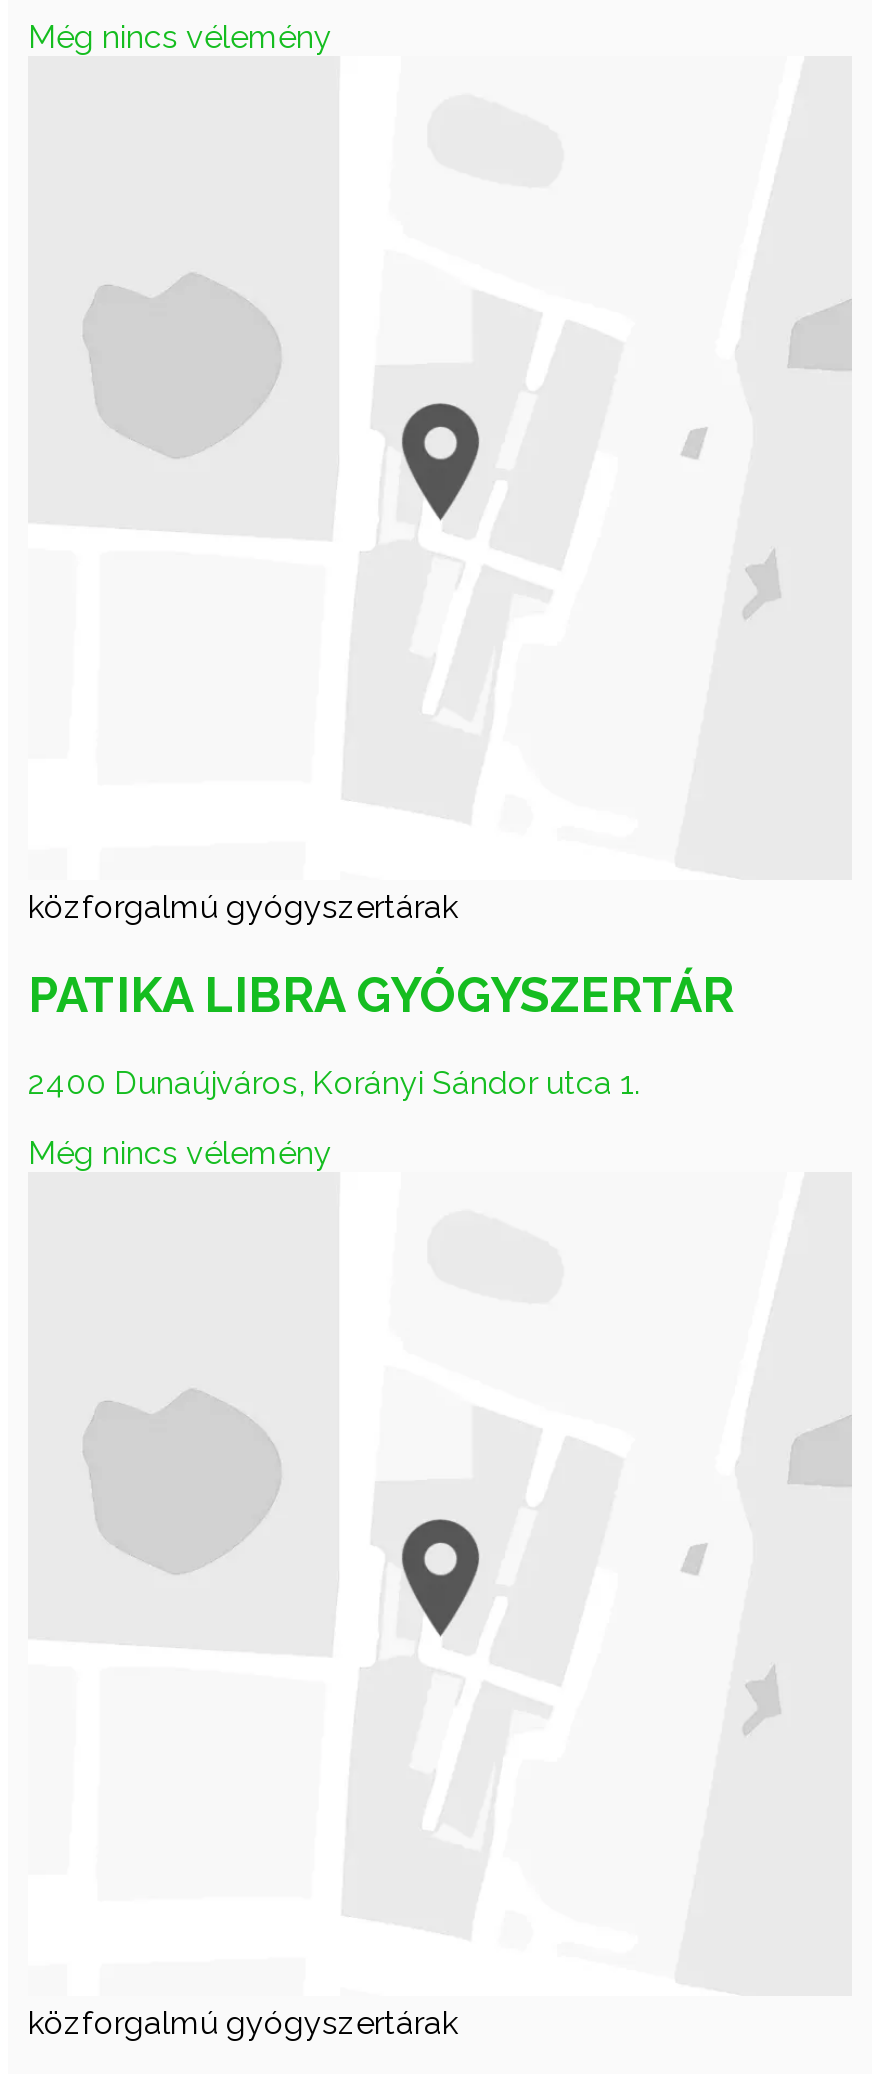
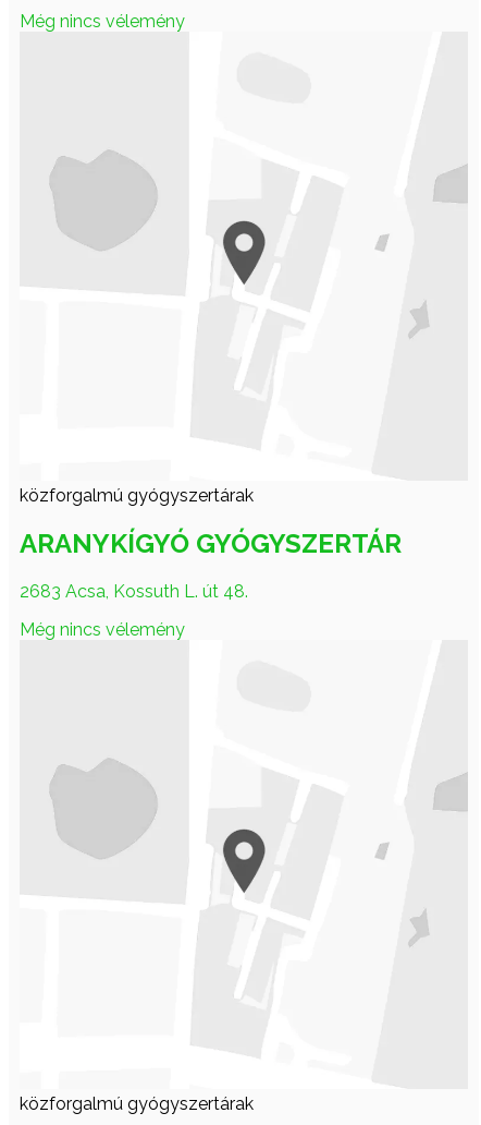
- PATIKA LIBRA GYÓGYSZERTÁR
+ ARANYKÍGYÓ GYÓGYSZERTÁR

- 2400 Dunaújváros, Korányi Sándor utca 1.
+ 2683 Acsa, Kossuth L. út 48.
